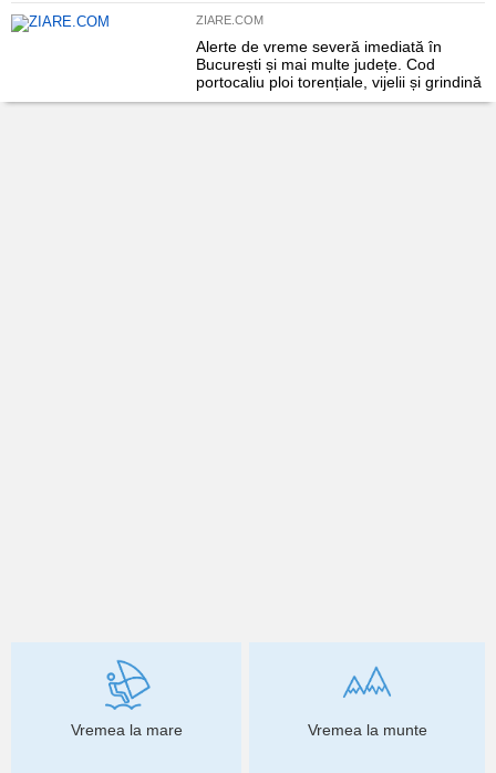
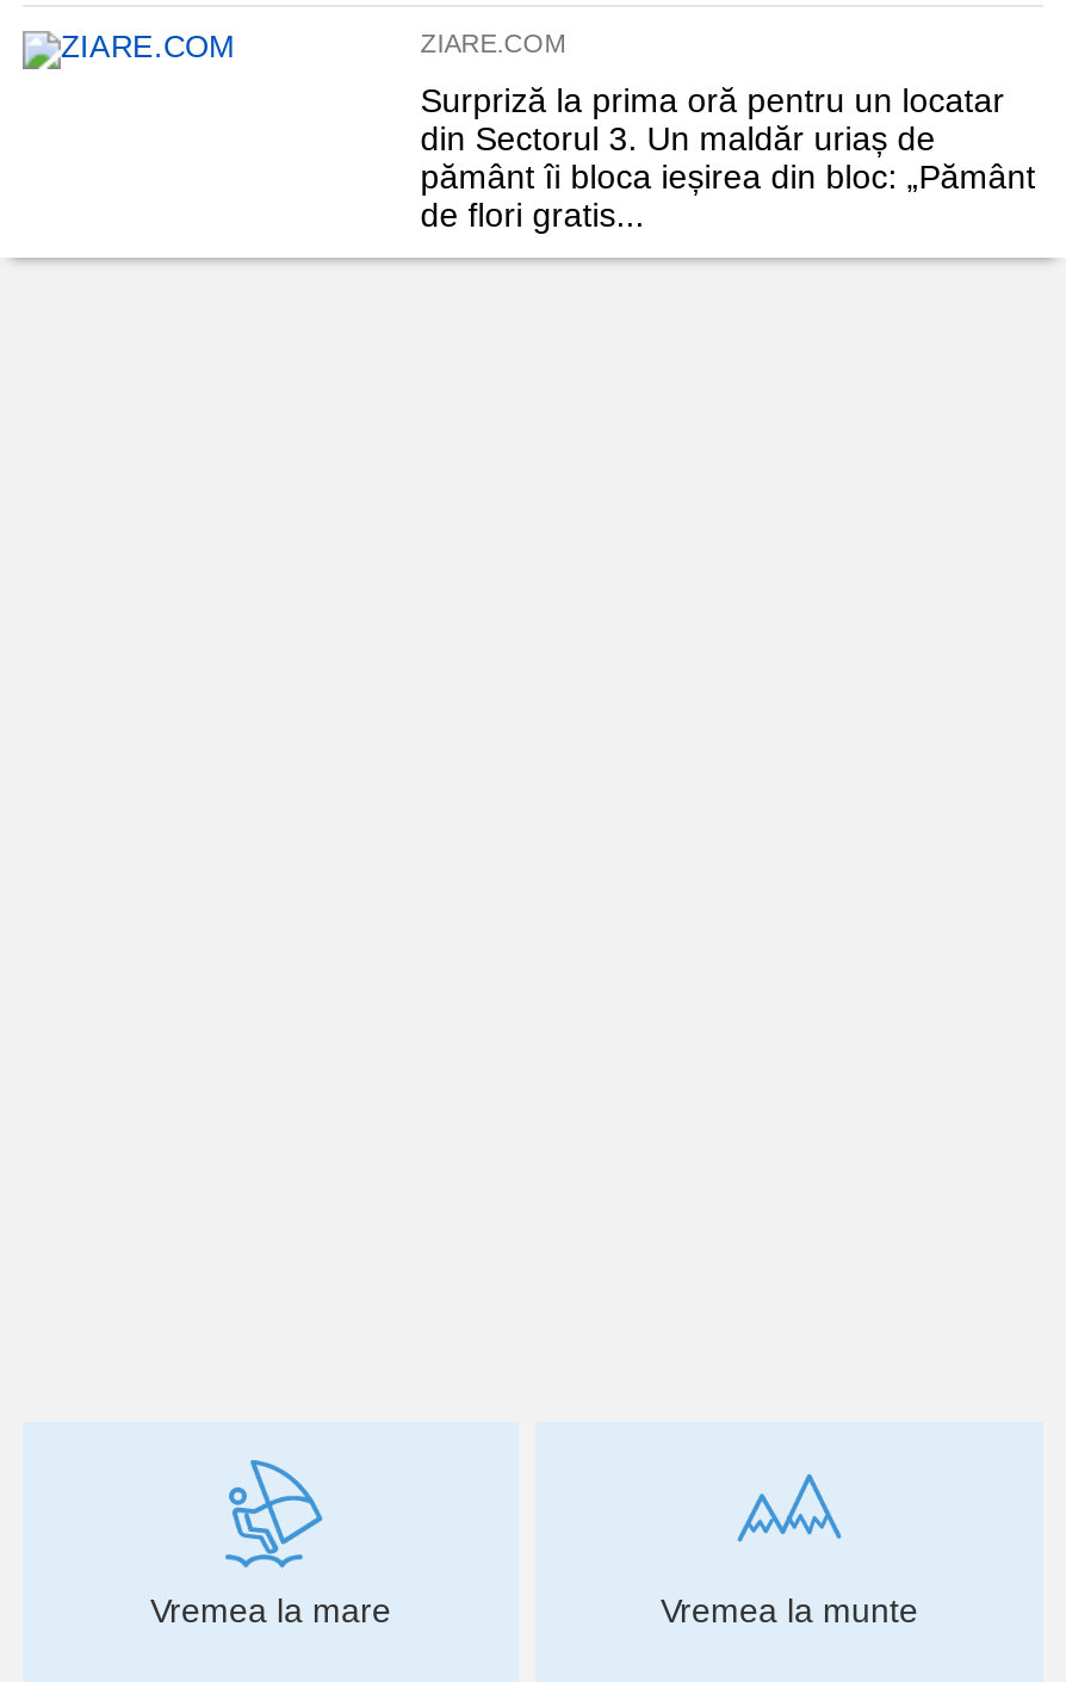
- Alerte de vreme severă imediată în
- București și mai multe județe. Cod
- portocaliu ploi torențiale, vijelii și grindină
+ Surpriză la prima oră pentru un locatar
+ din Sectorul 3. Un maldăr uriaș de
+ pământ îi bloca ieșirea din bloc: „Pământ
+ de flori gratis...
